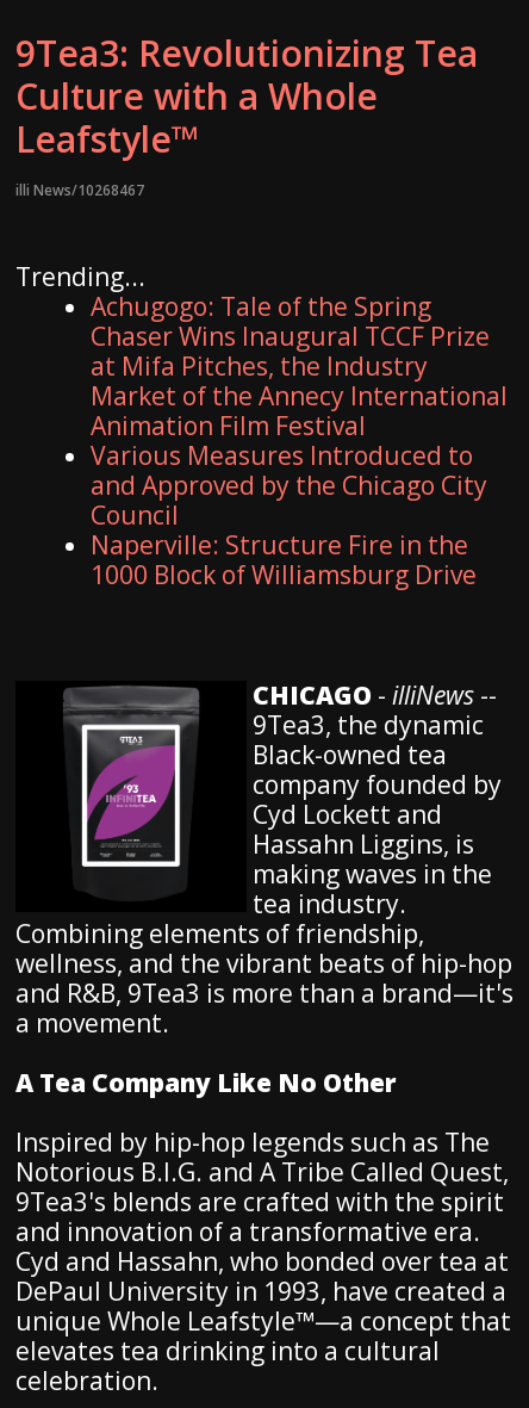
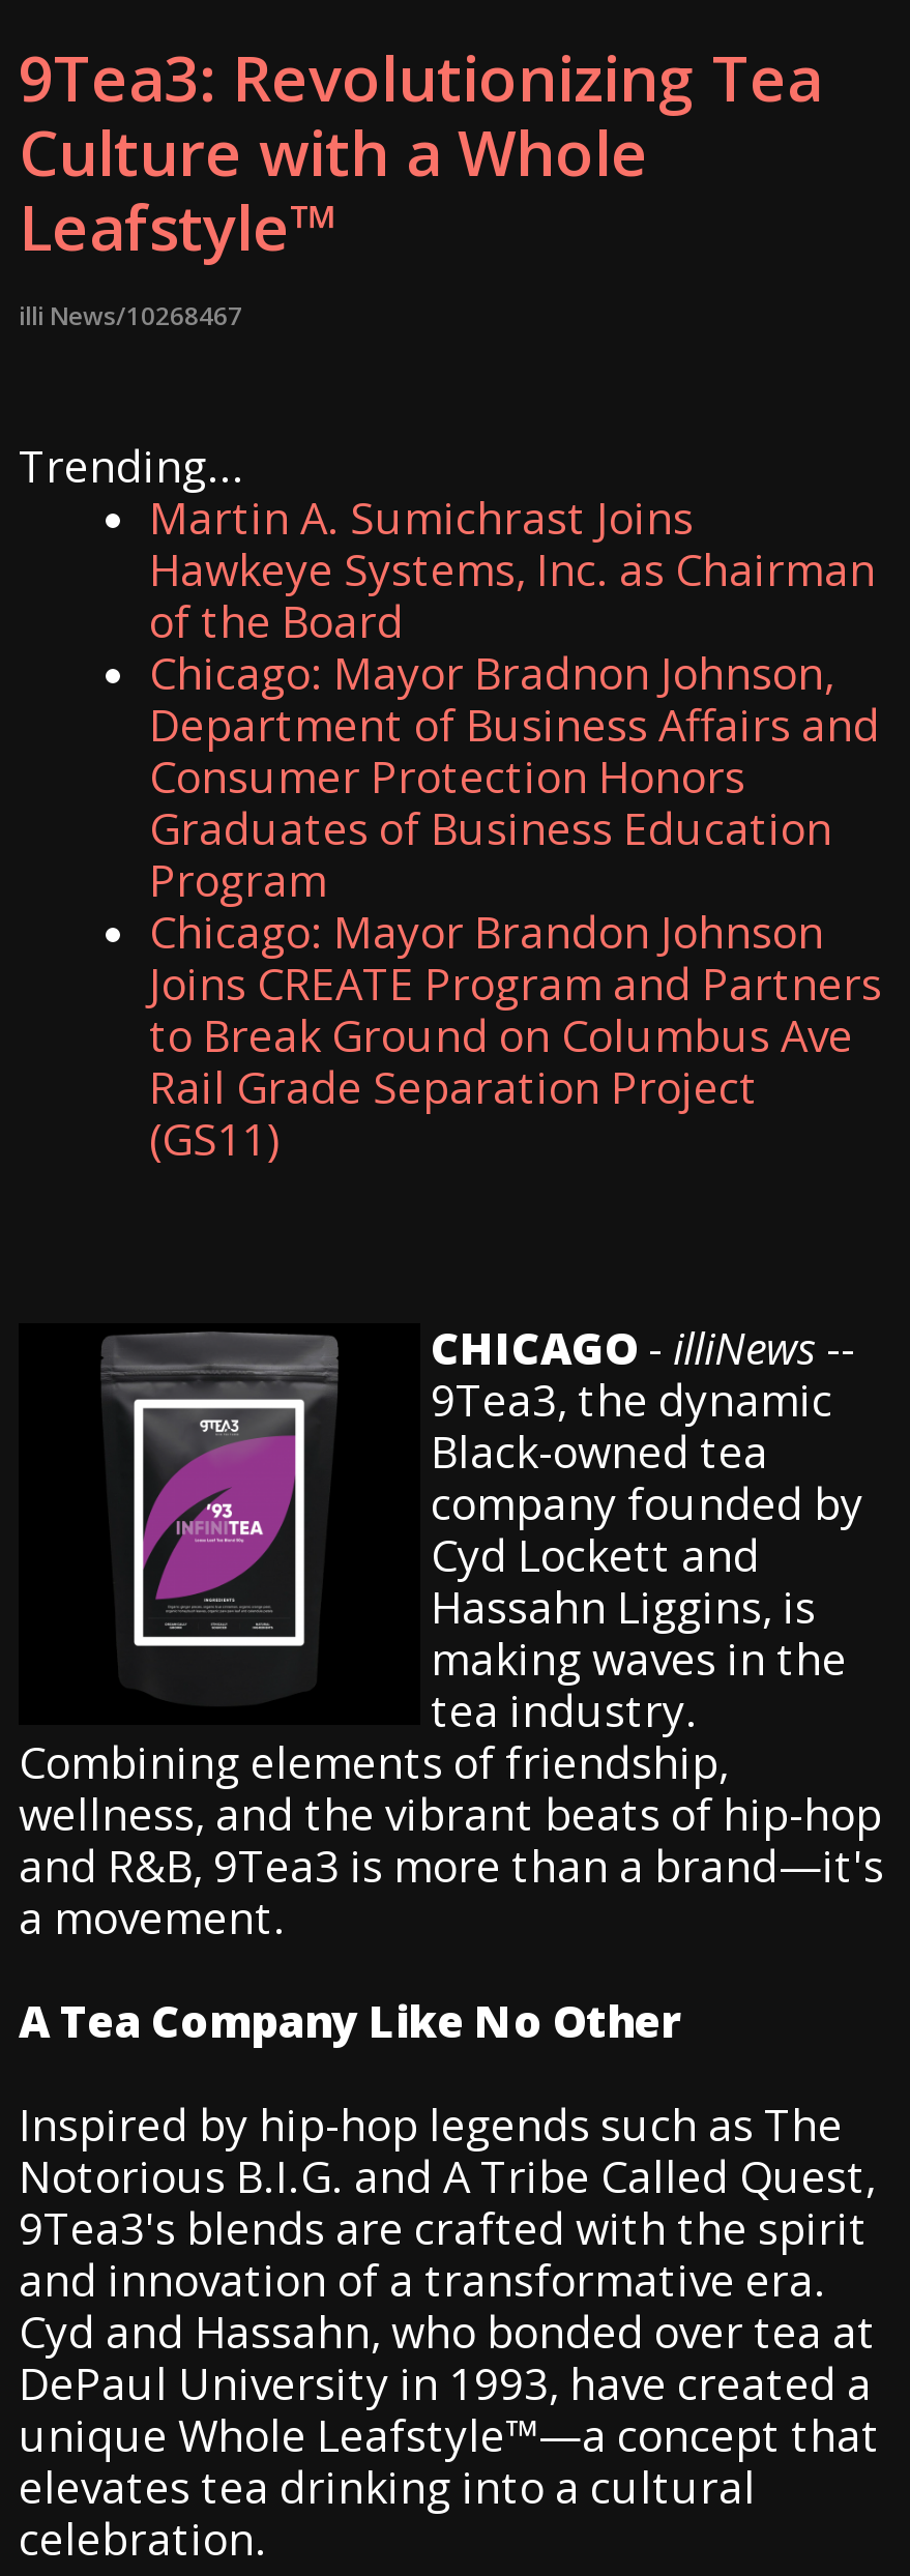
- Achugogo: Tale of the Spring
- Chaser Wins Inaugural TCCF Prize
- at Mifa Pitches, the Industry
- Market of the Annecy International
- Animation Film Festival
- Various Measures Introduced to
- and Approved by the Chicago City
- Council
- Naperville: Structure Fire in the
- 1000 Block of Williamsburg Drive
+ Martin A. Sumichrast Joins
+ Hawkeye Systems, Inc. as Chairman
+ of the Board
+ Chicago: Mayor Bradnon Johnson,
+ Department of Business Affairs and
+ Consumer Protection Honors
+ Graduates of Business Education
+ Program
+ Chicago: Mayor Brandon Johnson
+ Joins CREATE Program and Partners
+ to Break Ground on Columbus Ave
+ Rail Grade Separation Project
+ (GS11)
